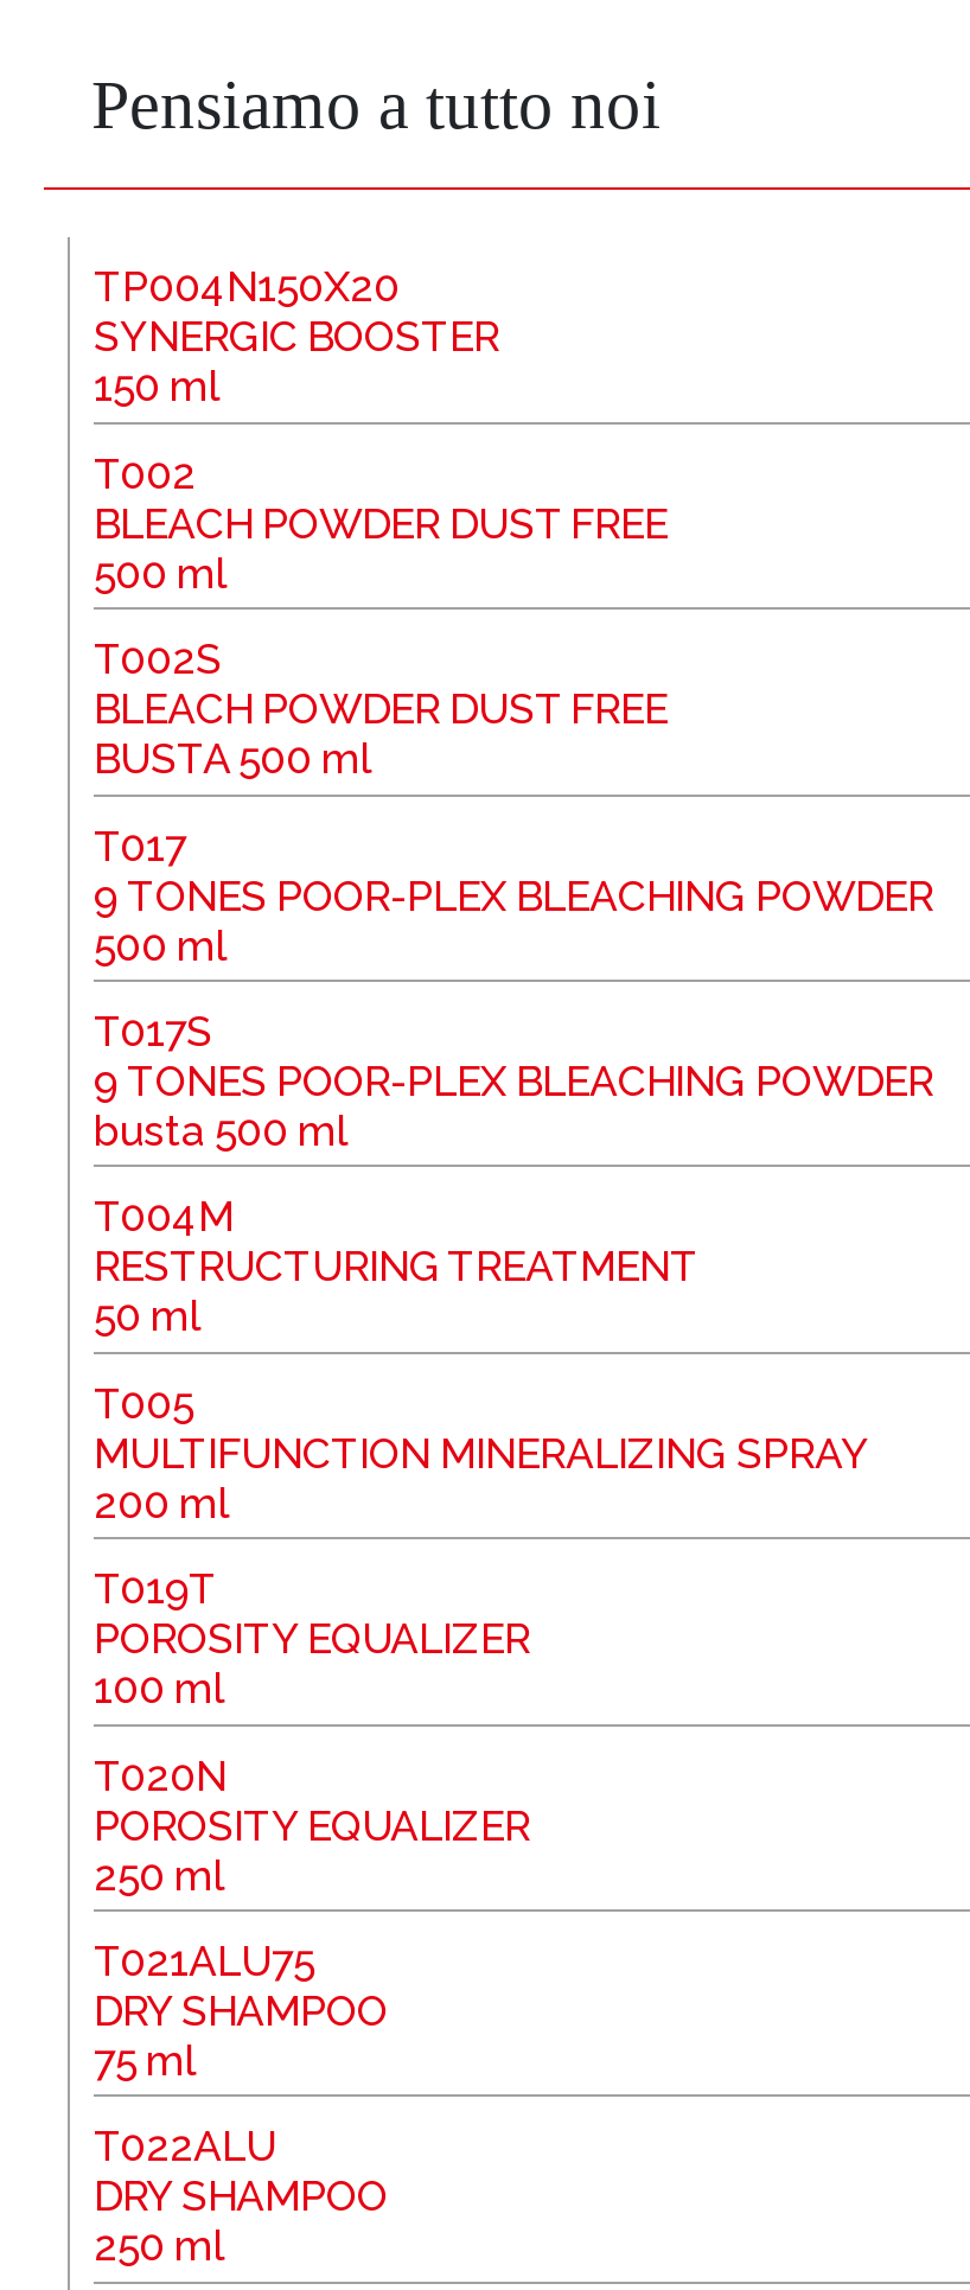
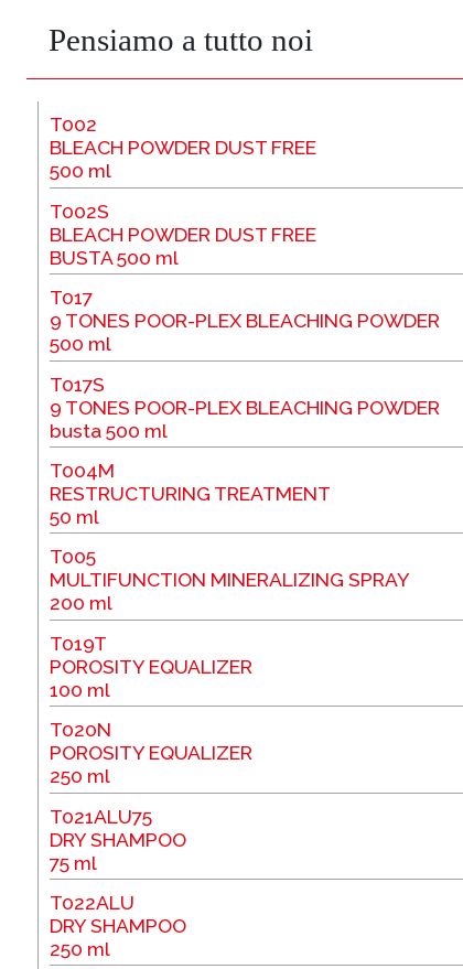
- TP004N150X20
- SYNERGIC BOOSTER
- 150 ml
